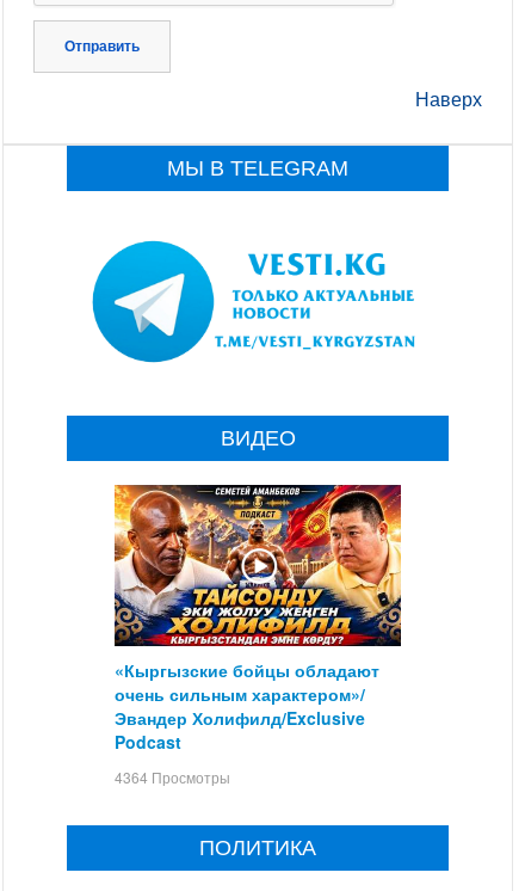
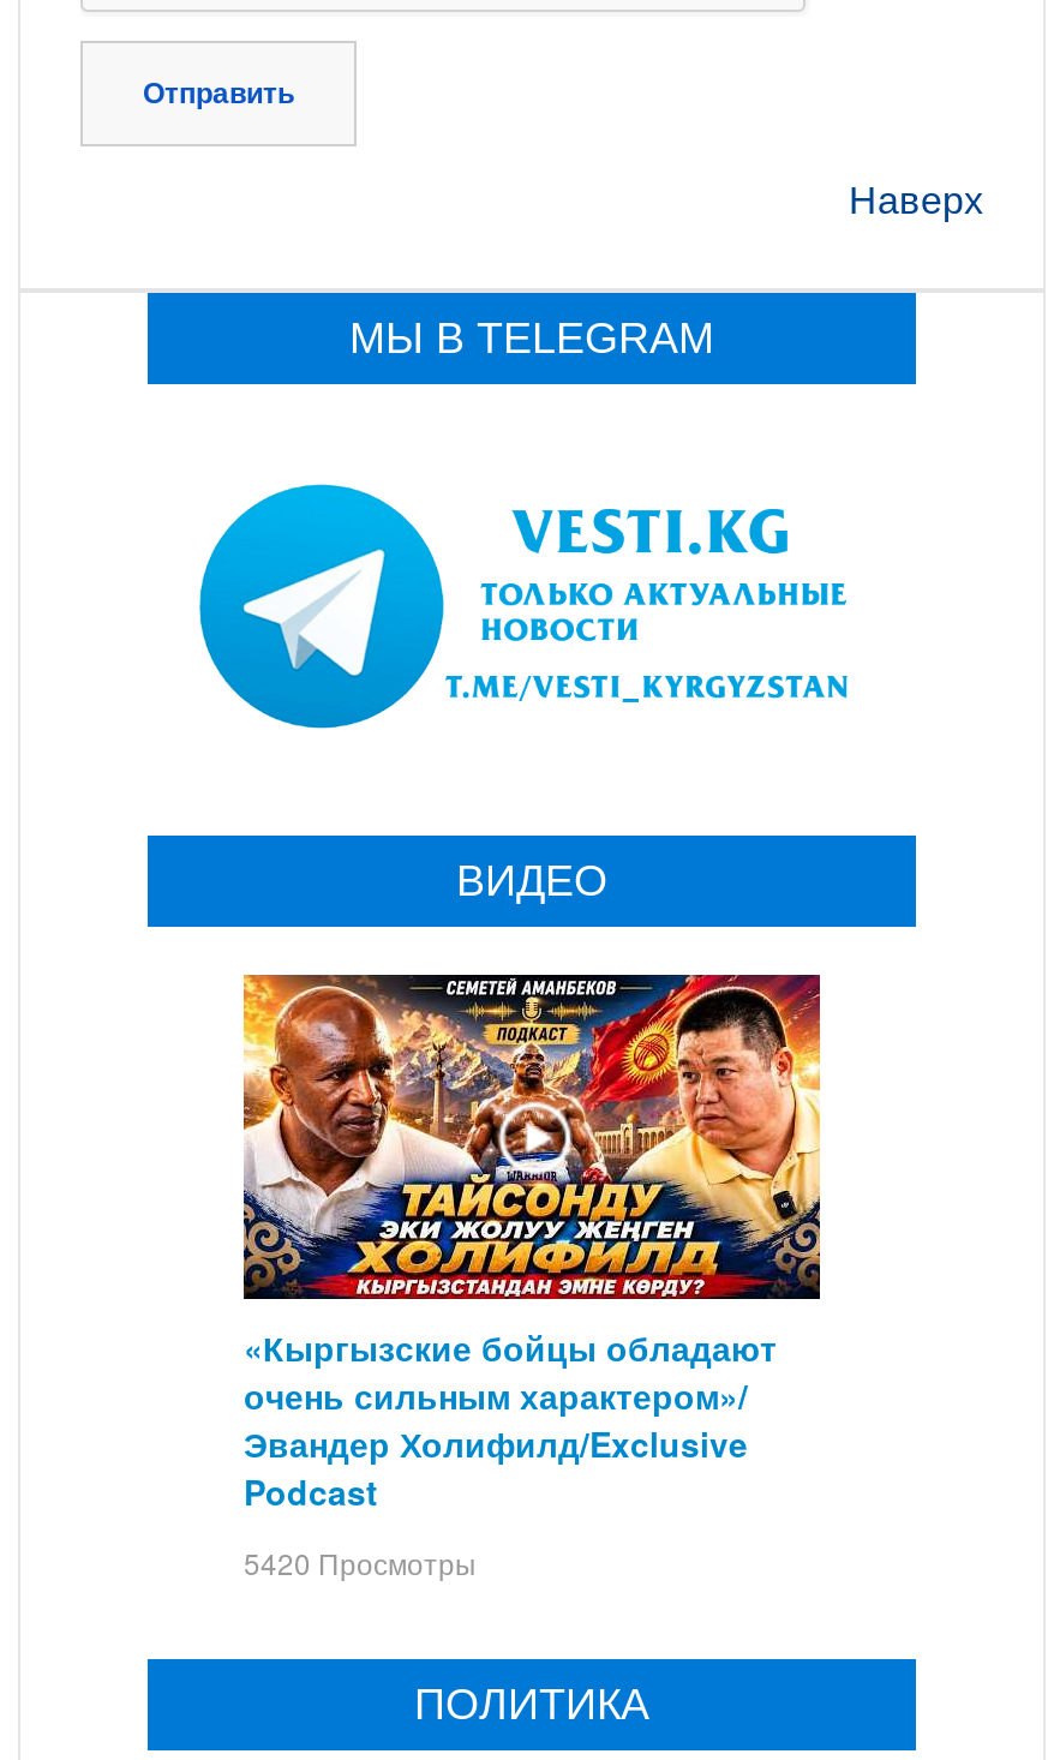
- 4364 Просмотры
+ 5420 Просмотры
